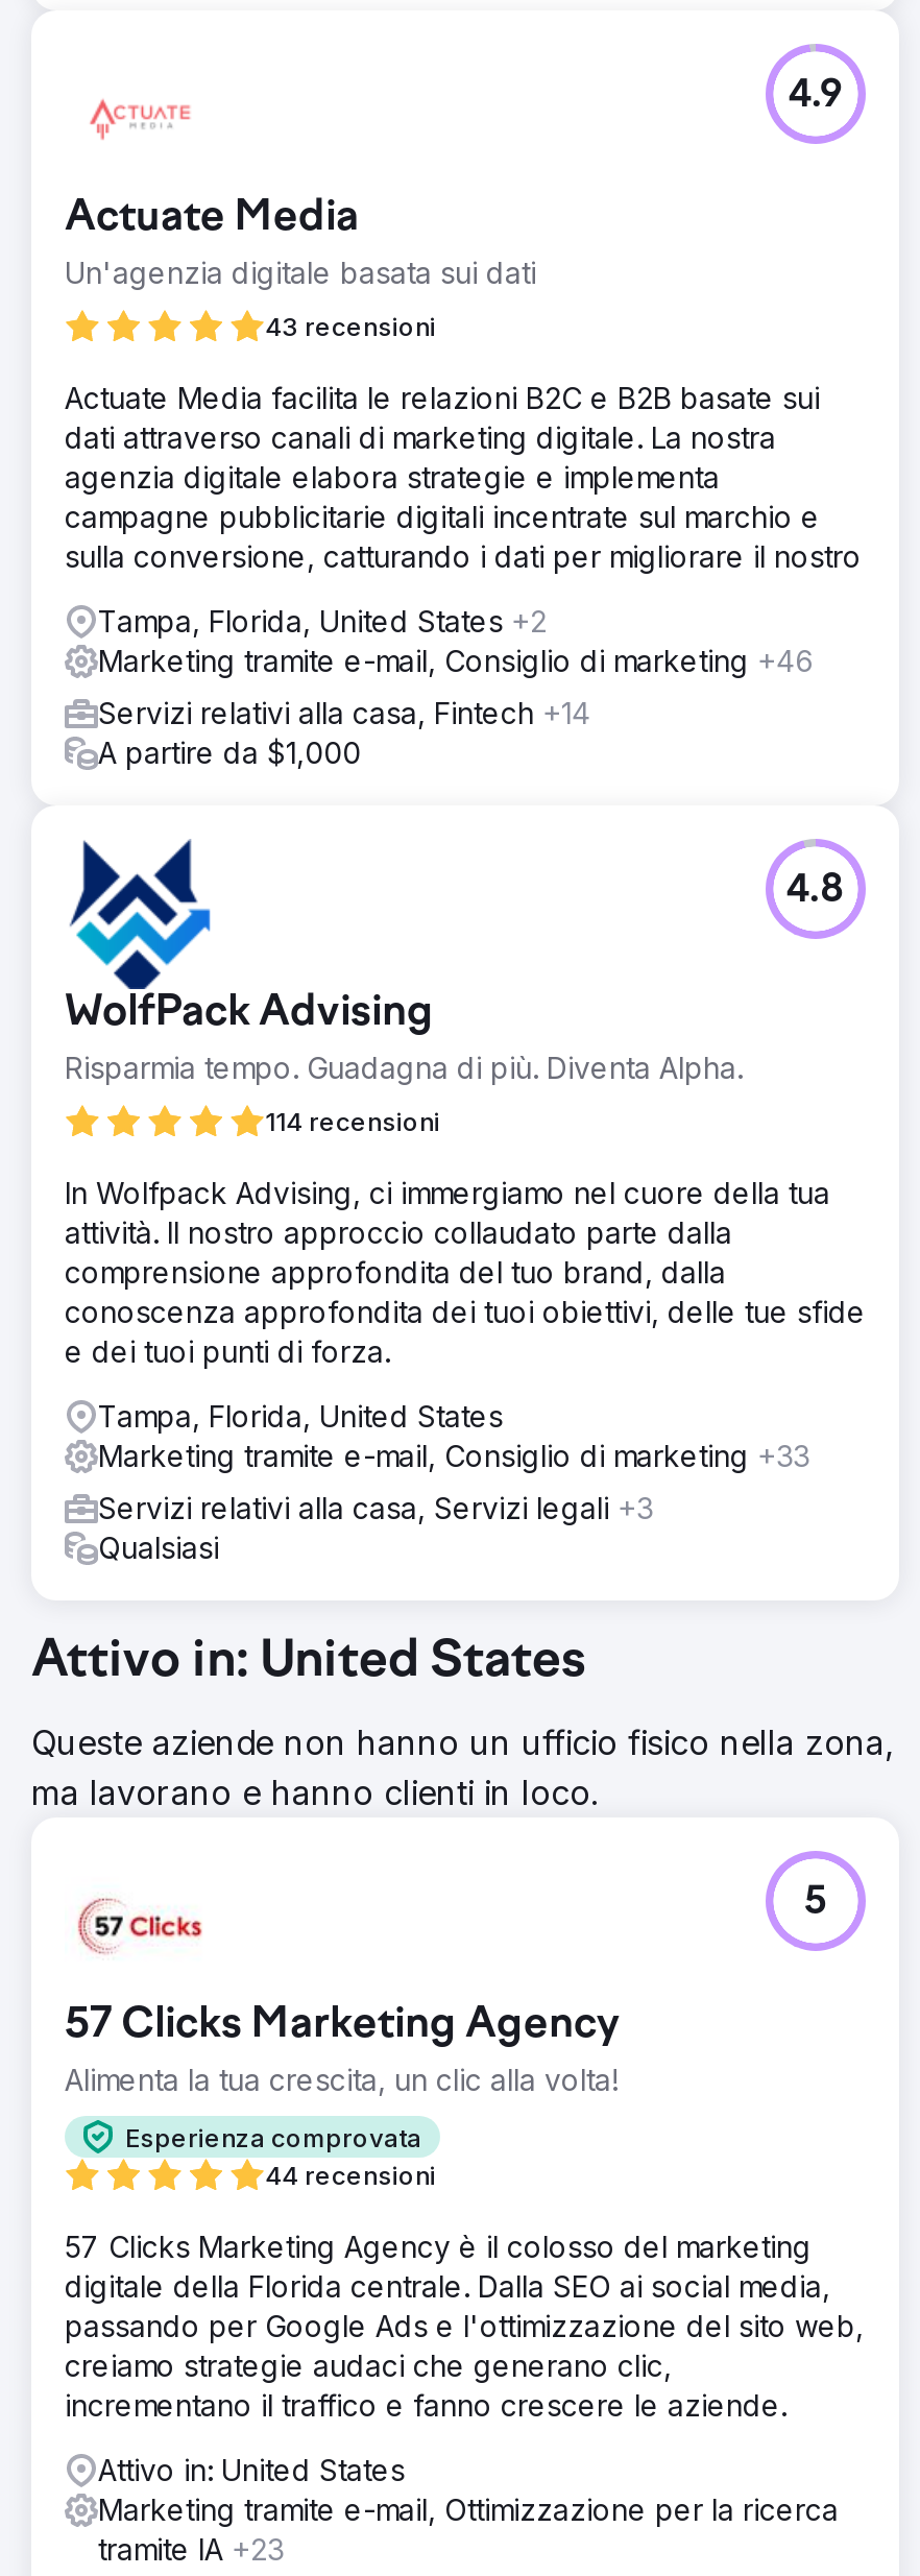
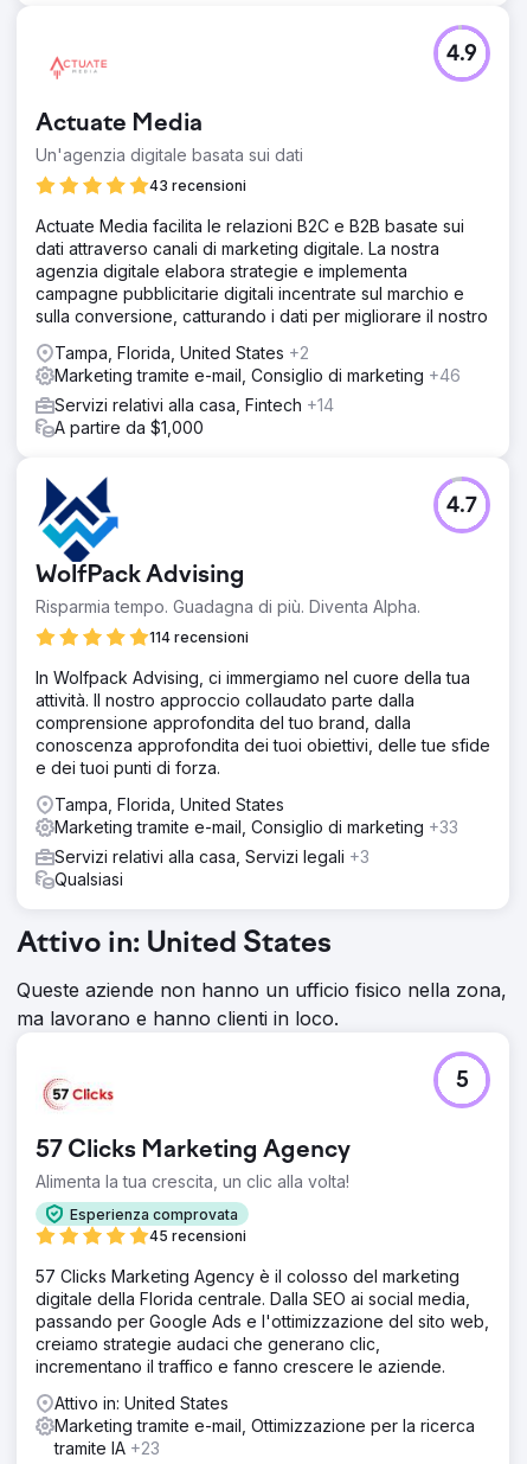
- 4.8
+ 4.7

- 44 recensioni
+ 45 recensioni
